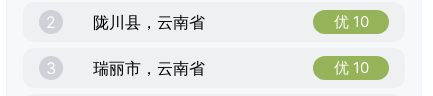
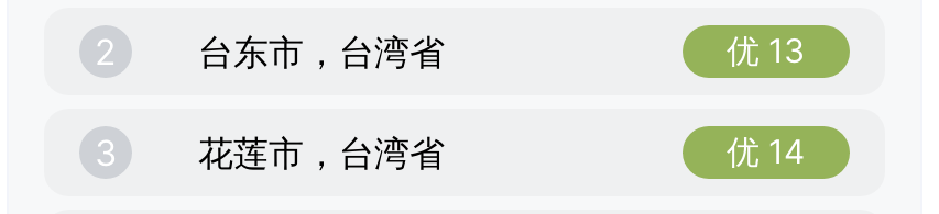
- 陇川县，云南省
+ 台东市，台湾省

- 优 10
+ 优 13

- 瑞丽市，云南省
+ 花莲市，台湾省

- 优 10
+ 优 14
